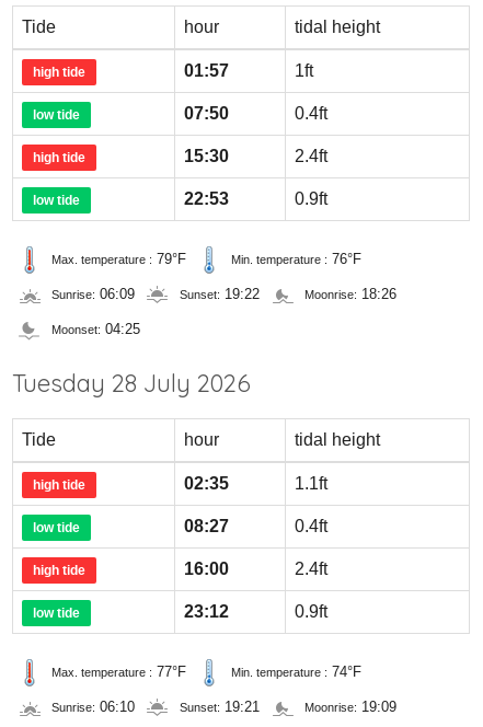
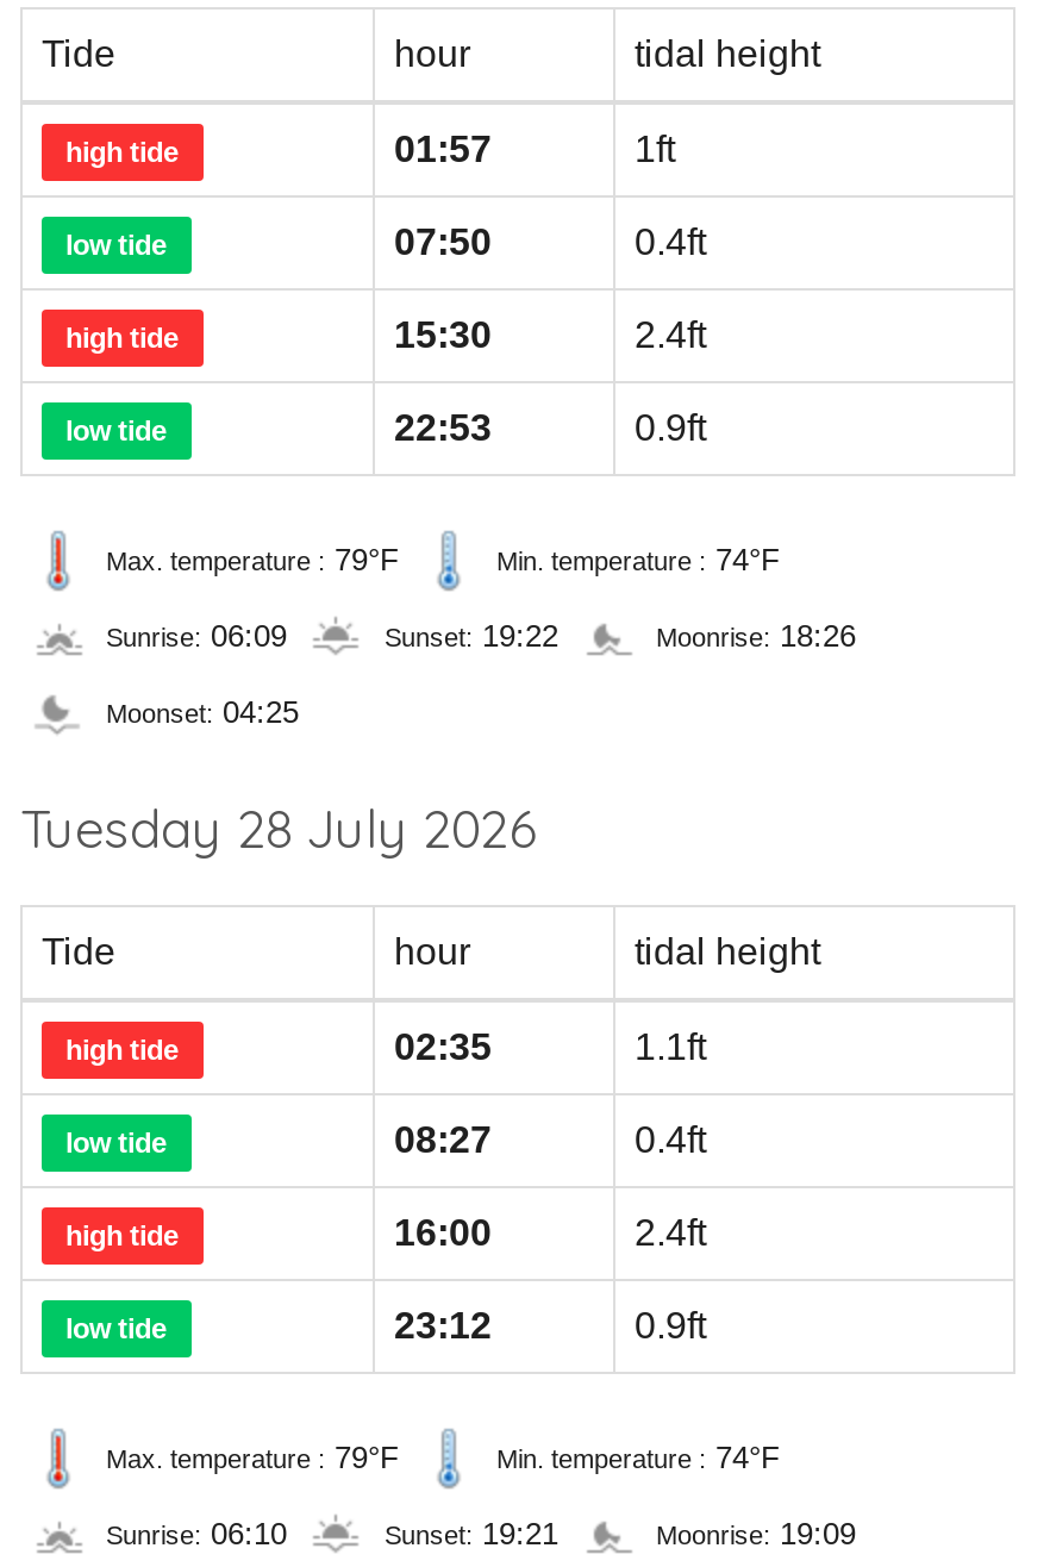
- Min. temperature : 76°F
+ Min. temperature : 74°F

- Max. temperature : 77°F
+ Max. temperature : 79°F
